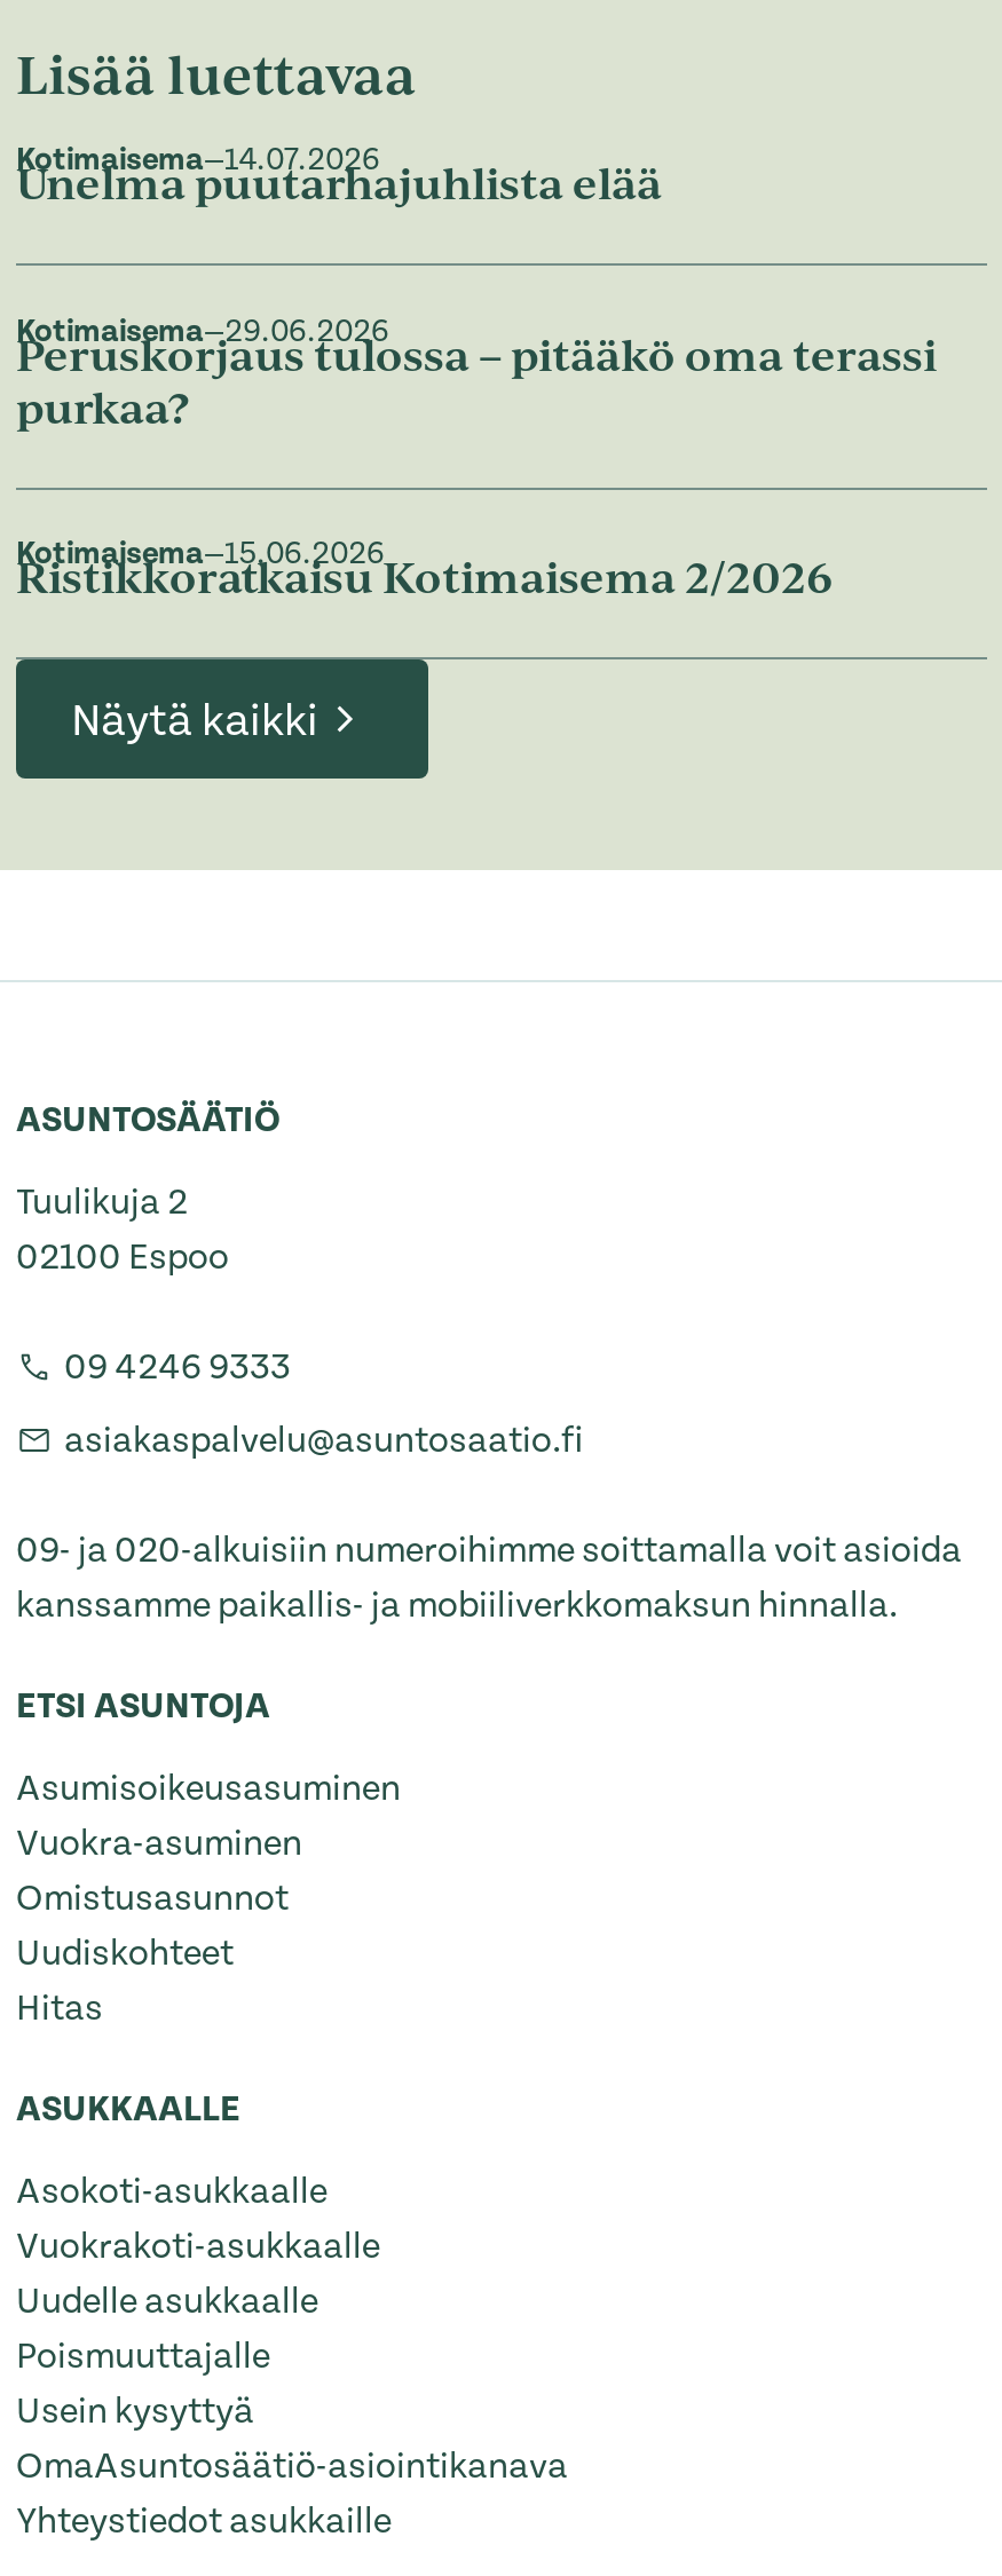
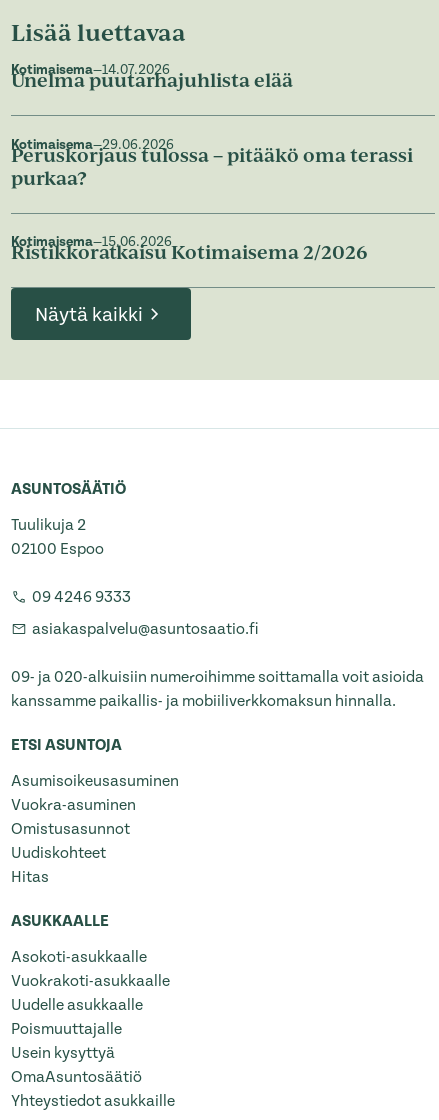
- OmaAsuntosäätiö-asiointikanava
+ OmaAsuntosäätiö
